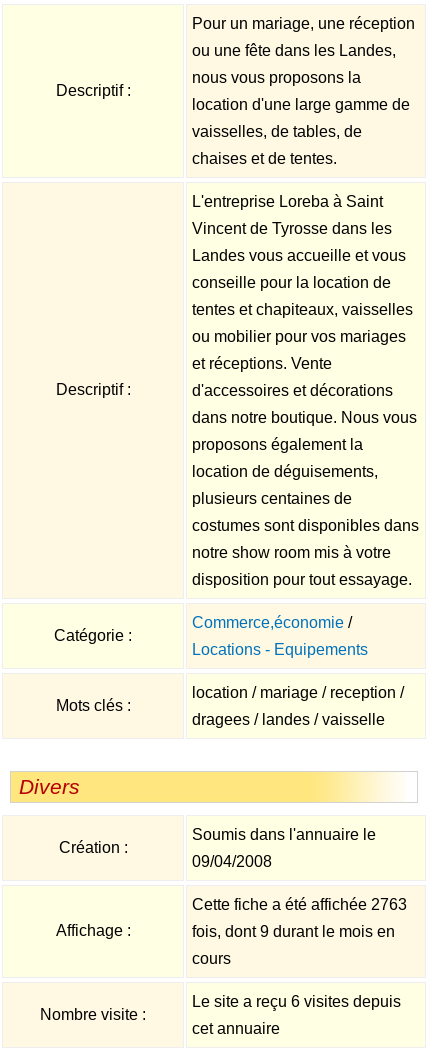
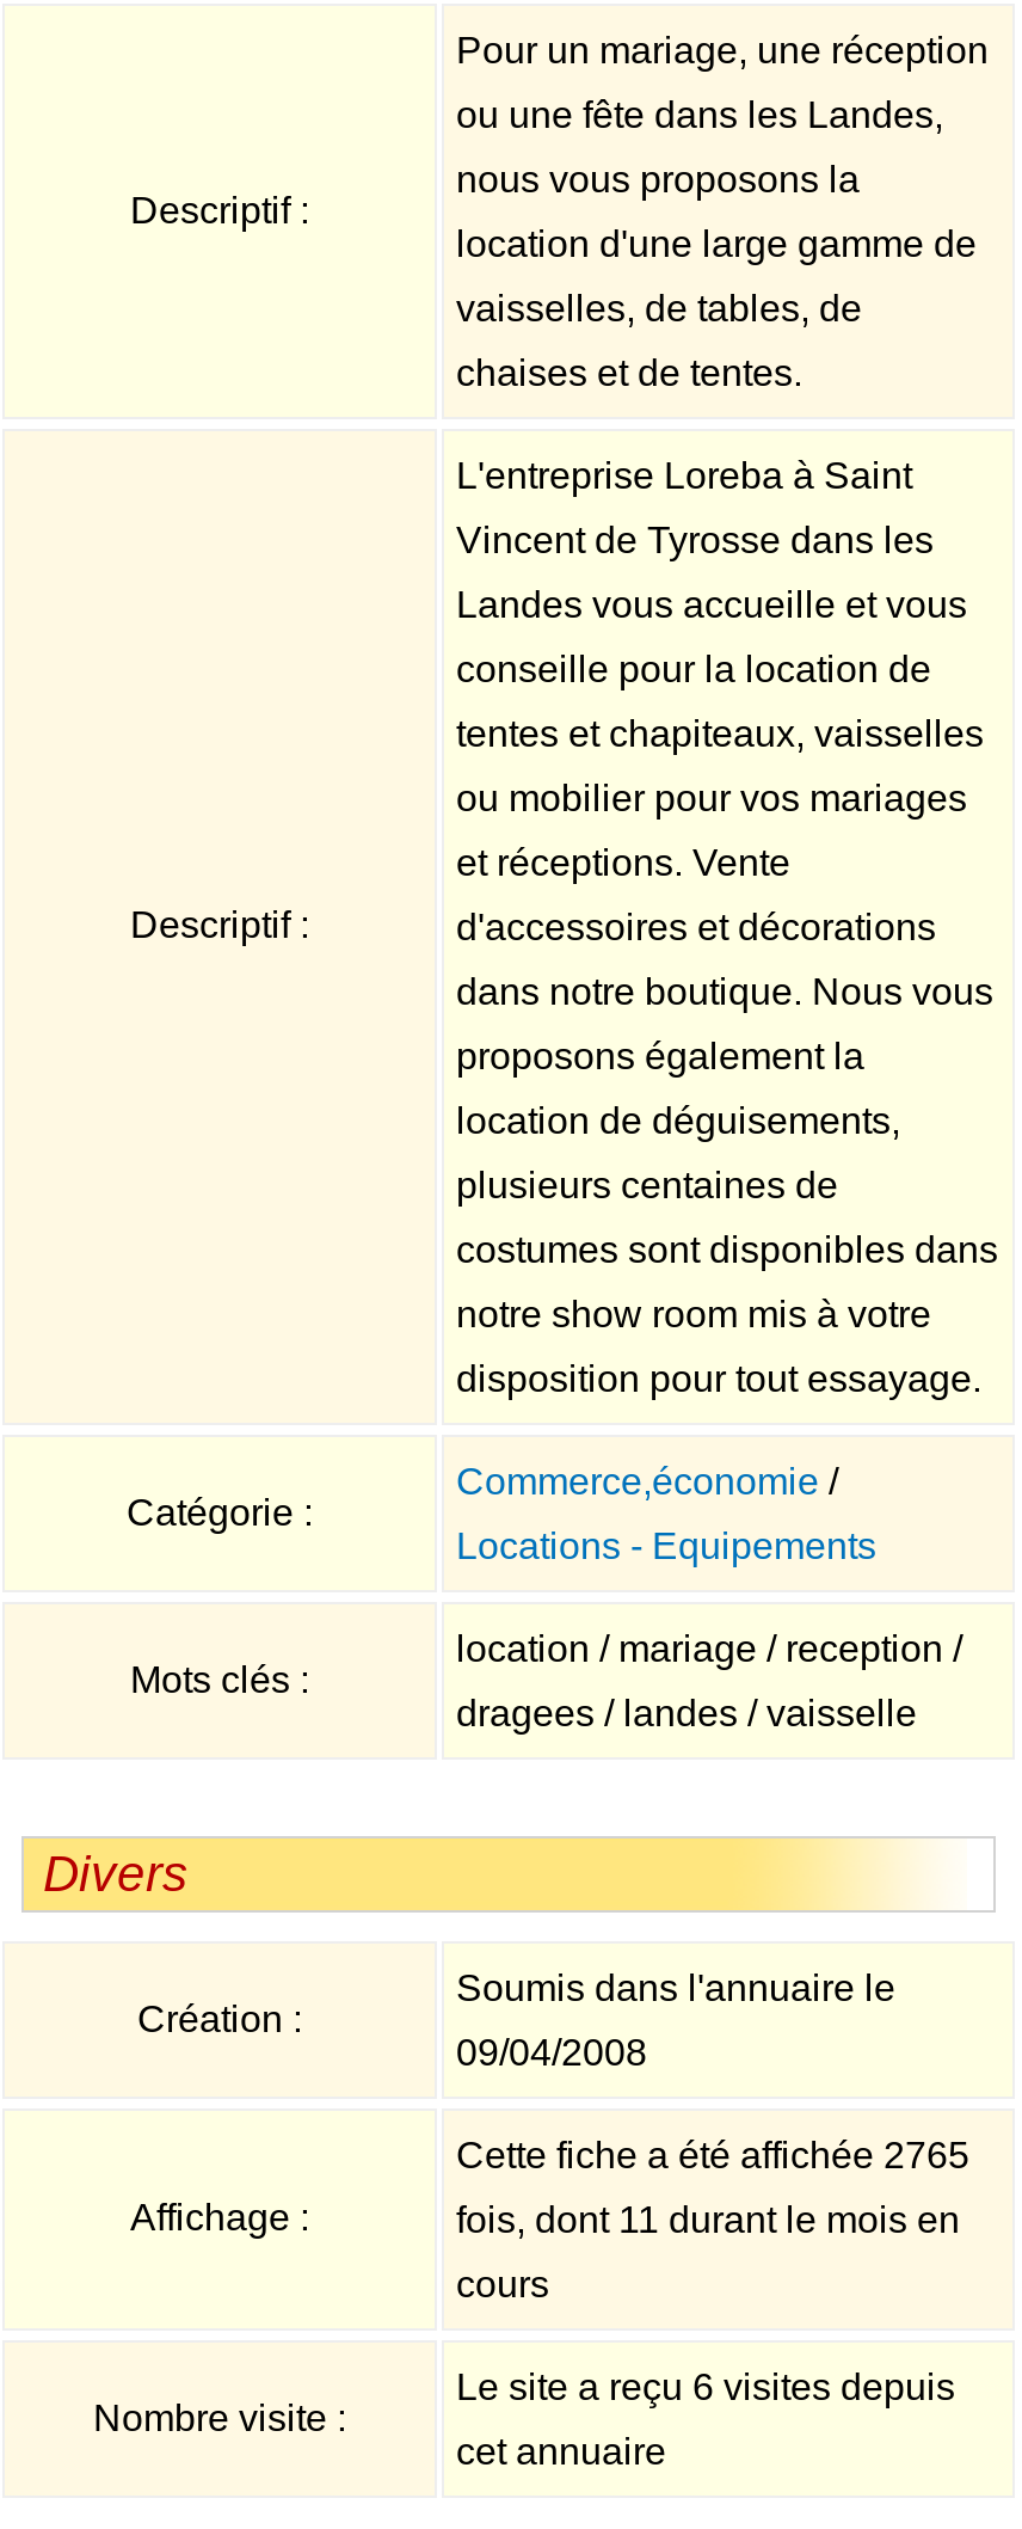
- Cette fiche a été affichée 2763
+ Cette fiche a été affichée 2765

- fois, dont 9 durant le mois en
+ fois, dont 11 durant le mois en
